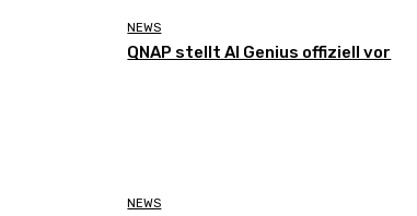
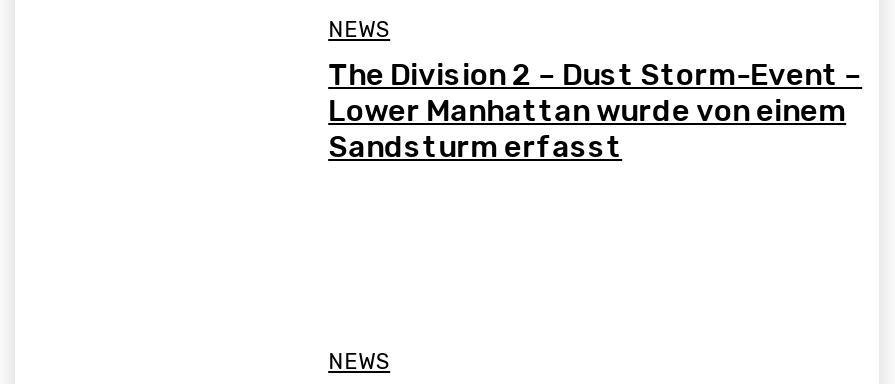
- QNAP stellt AI Genius offiziell vor
+ The Division 2 – Dust Storm-Event –
+ Lower Manhattan wurde von einem
+ Sandsturm erfasst
